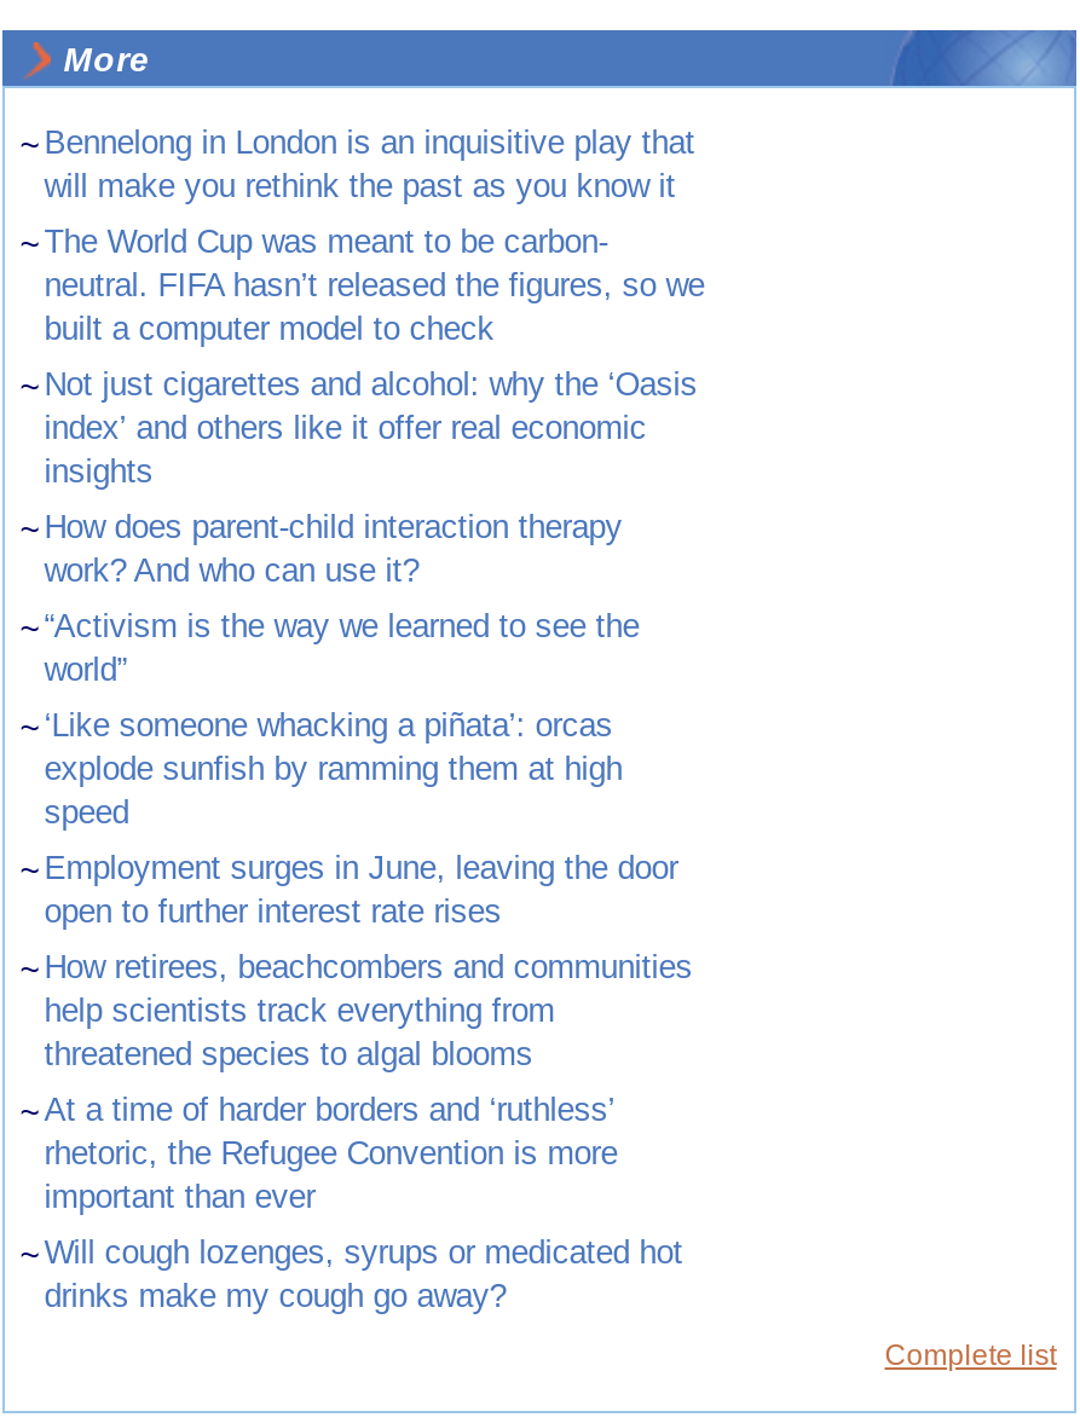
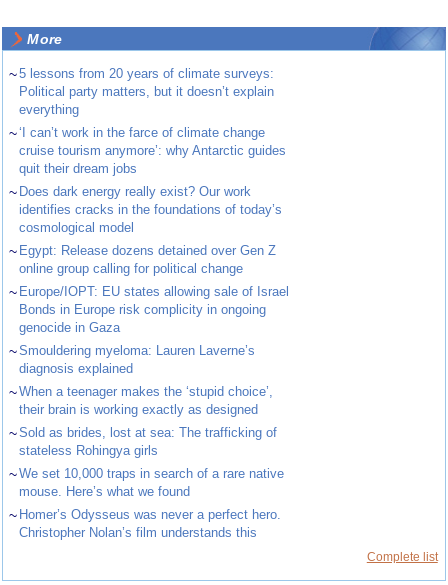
- ~ Bennelong in London is an inquisitive play that
- will make you rethink the past as you know it
+ ~ 5 lessons from 20 years of climate surveys:
+ Political party matters, but it doesn’t explain
+ everything

- ~ The World Cup was meant to be carbon-
- neutral. FIFA hasn’t released the figures, so we
- built a computer model to check
+ ~ ‘I can’t work in the farce of climate change
+ cruise tourism anymore’: why Antarctic guides
+ quit their dream jobs

- ~ Not just cigarettes and alcohol: why the ‘Oasis
- index’ and others like it offer real economic
- insights
+ ~ Does dark energy really exist? Our work
+ identifies cracks in the foundations of today’s
+ cosmological model

- ~ How does parent-child interaction therapy
- work? And who can use it?
+ ~ Egypt: Release dozens detained over Gen Z
+ online group calling for political change

- ~ “Activism is the way we learned to see the
- world”
+ ~ Europe/IOPT: EU states allowing sale of Israel
+ Bonds in Europe risk complicity in ongoing
+ genocide in Gaza

- ~ ‘Like someone whacking a piñata’: orcas
- explode sunfish by ramming them at high
- speed
+ ~ Smouldering myeloma: Lauren Laverne’s
+ diagnosis explained

- ~ Employment surges in June, leaving the door
- open to further interest rate rises
+ ~ When a teenager makes the ‘stupid choice’,
+ their brain is working exactly as designed

- ~ How retirees, beachcombers and communities
- help scientists track everything from
- threatened species to algal blooms
+ ~ Sold as brides, lost at sea: The trafficking of
+ stateless Rohingya girls

- ~ At a time of harder borders and ‘ruthless’
- rhetoric, the Refugee Convention is more
- important than ever
+ ~ We set 10,000 traps in search of a rare native
+ mouse. Here’s what we found

- ~ Will cough lozenges, syrups or medicated hot
- drinks make my cough go away?
+ ~ Homer’s Odysseus was never a perfect hero.
+ Christopher Nolan’s film understands this
